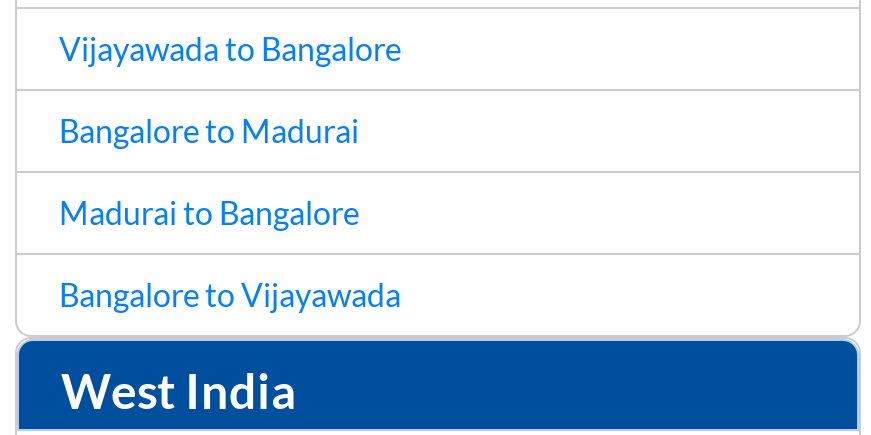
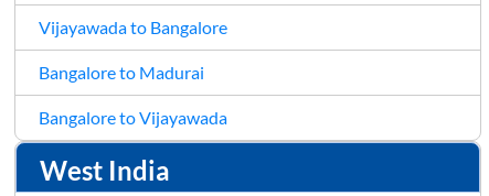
- Madurai to Bangalore
